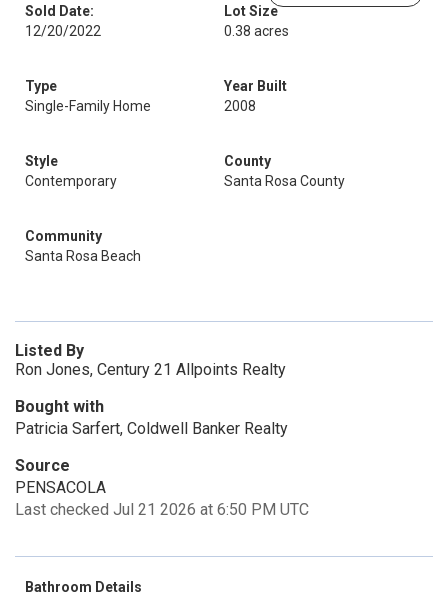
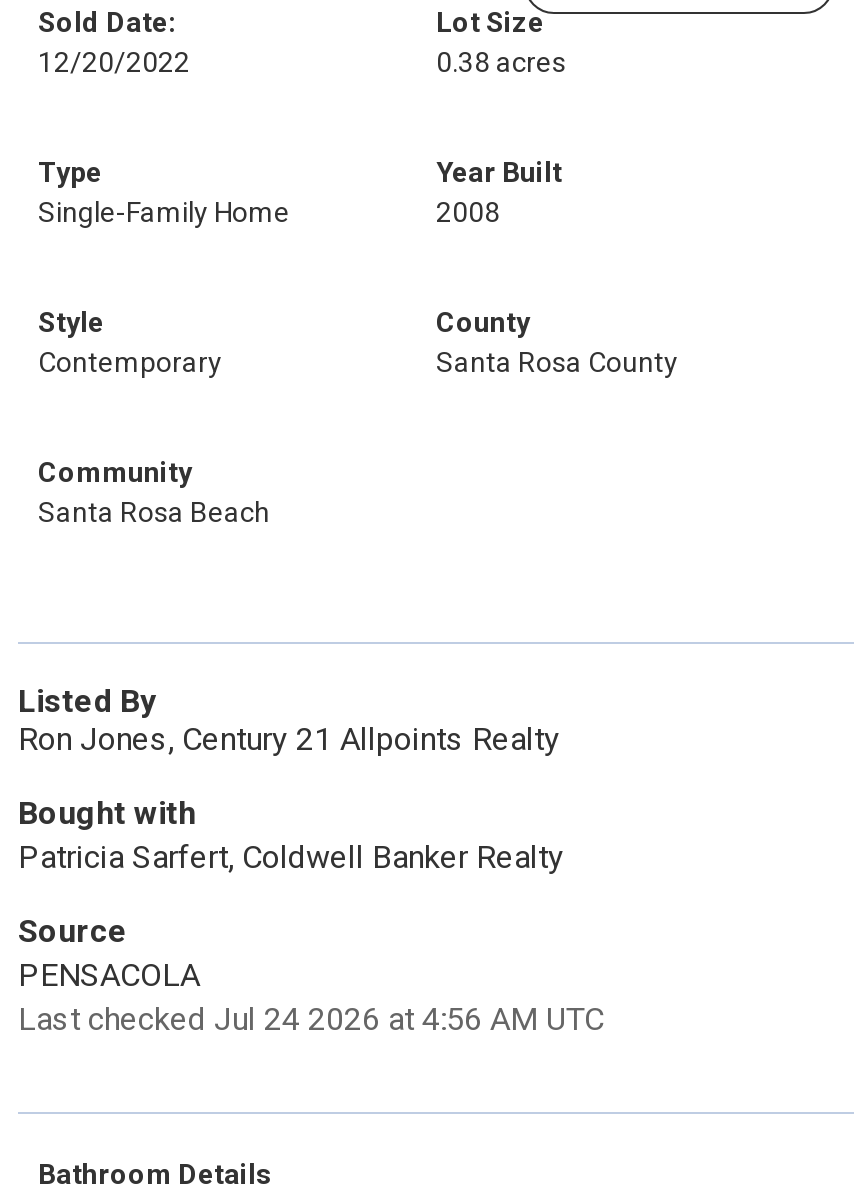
- Last checked Jul 21 2026 at 6:50 PM UTC
+ Last checked Jul 24 2026 at 4:56 AM UTC
